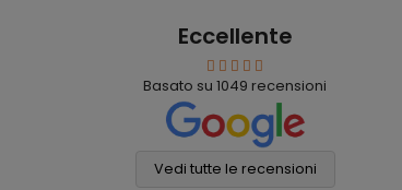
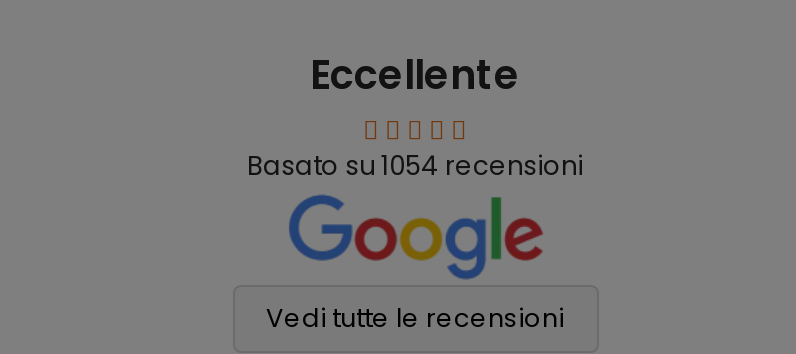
- Basato su 1049 recensioni
+ Basato su 1054 recensioni
